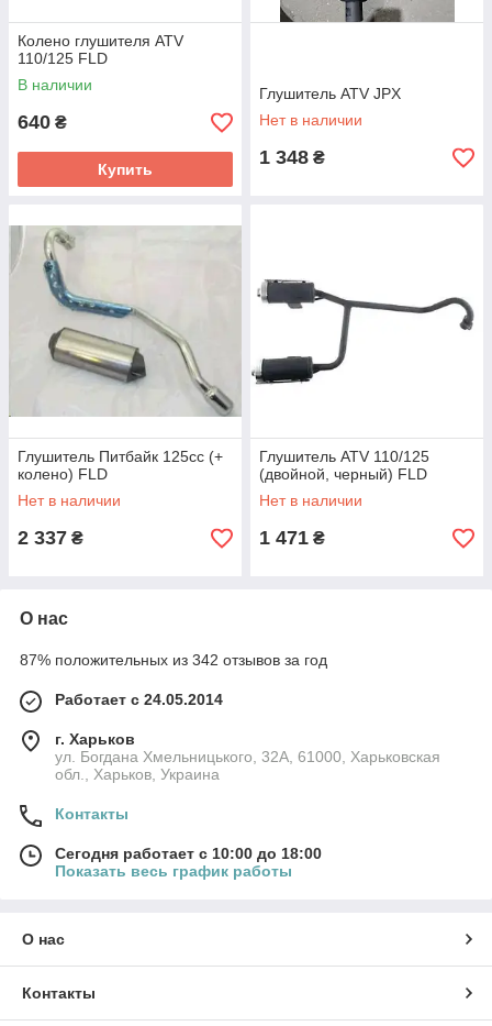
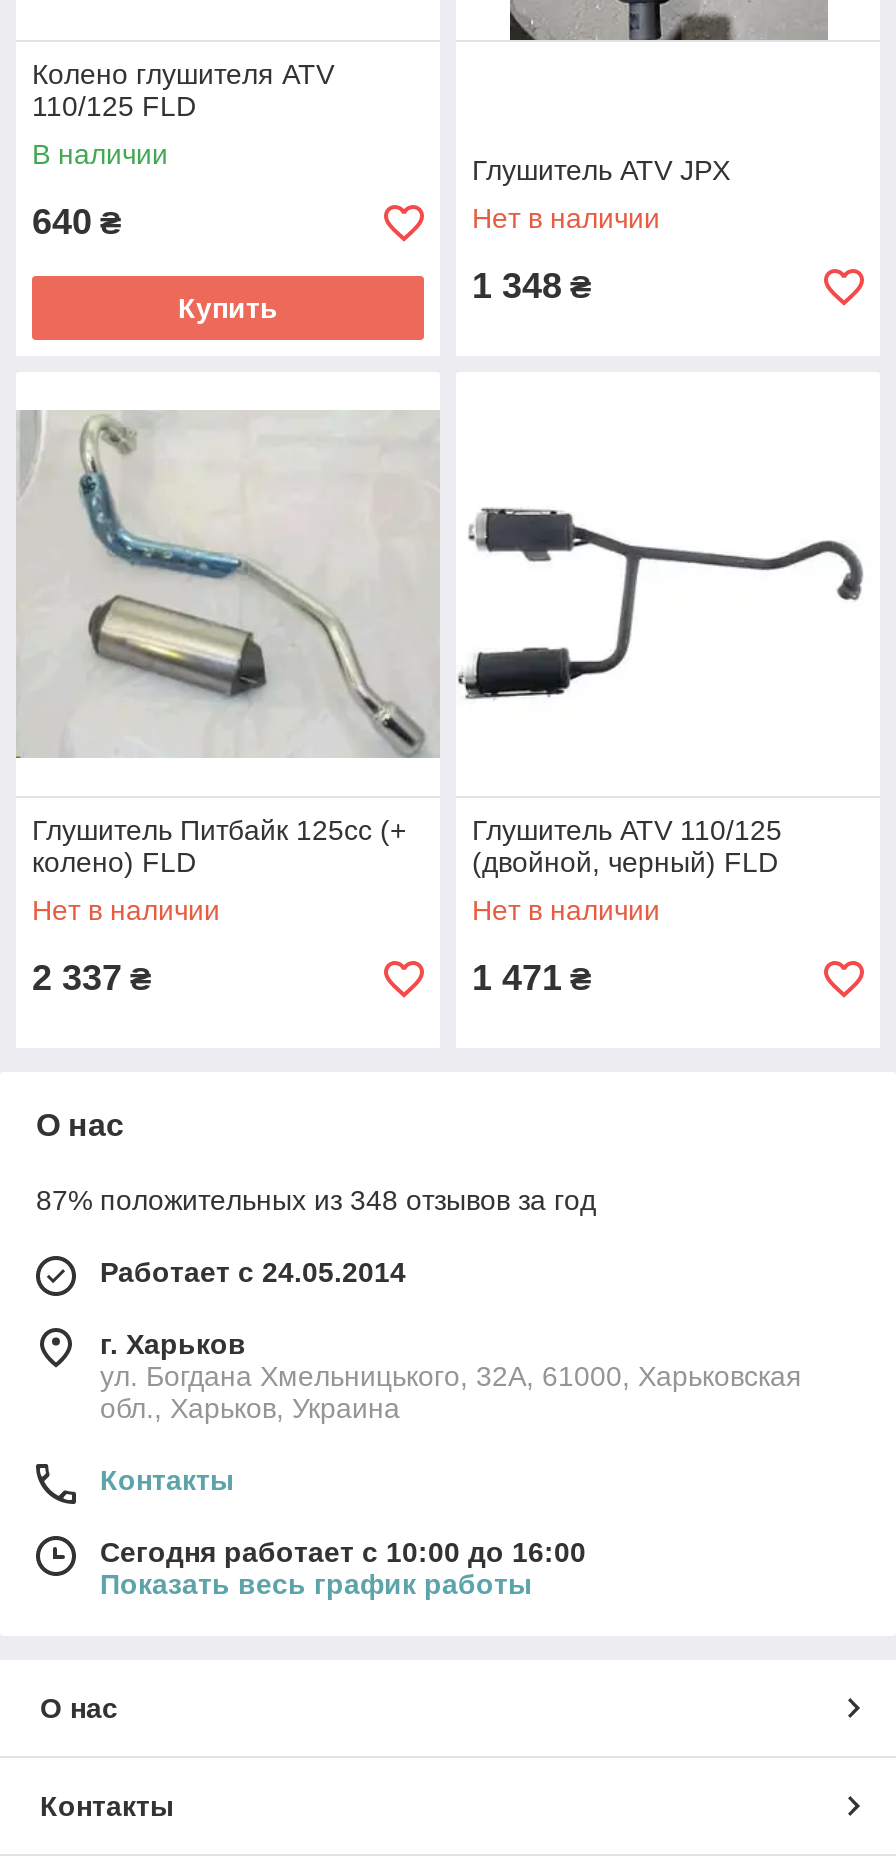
- 87% положительных из 342 отзывов за год
+ 87% положительных из 348 отзывов за год

- Сегодня работает с 10:00 до 18:00
+ Сегодня работает с 10:00 до 16:00
